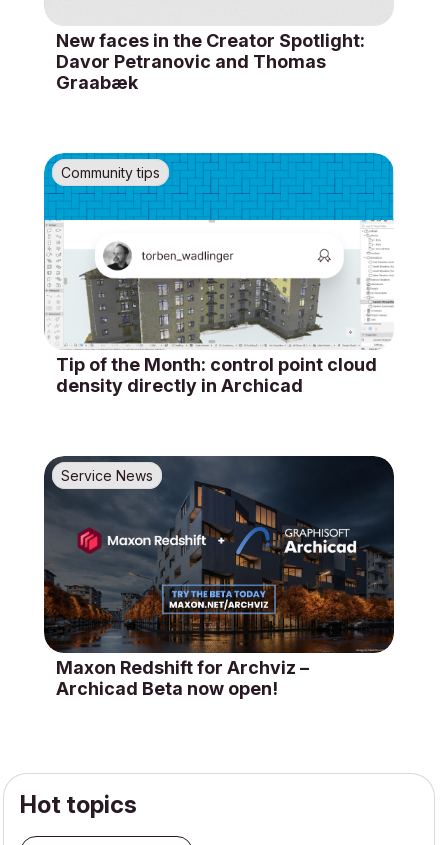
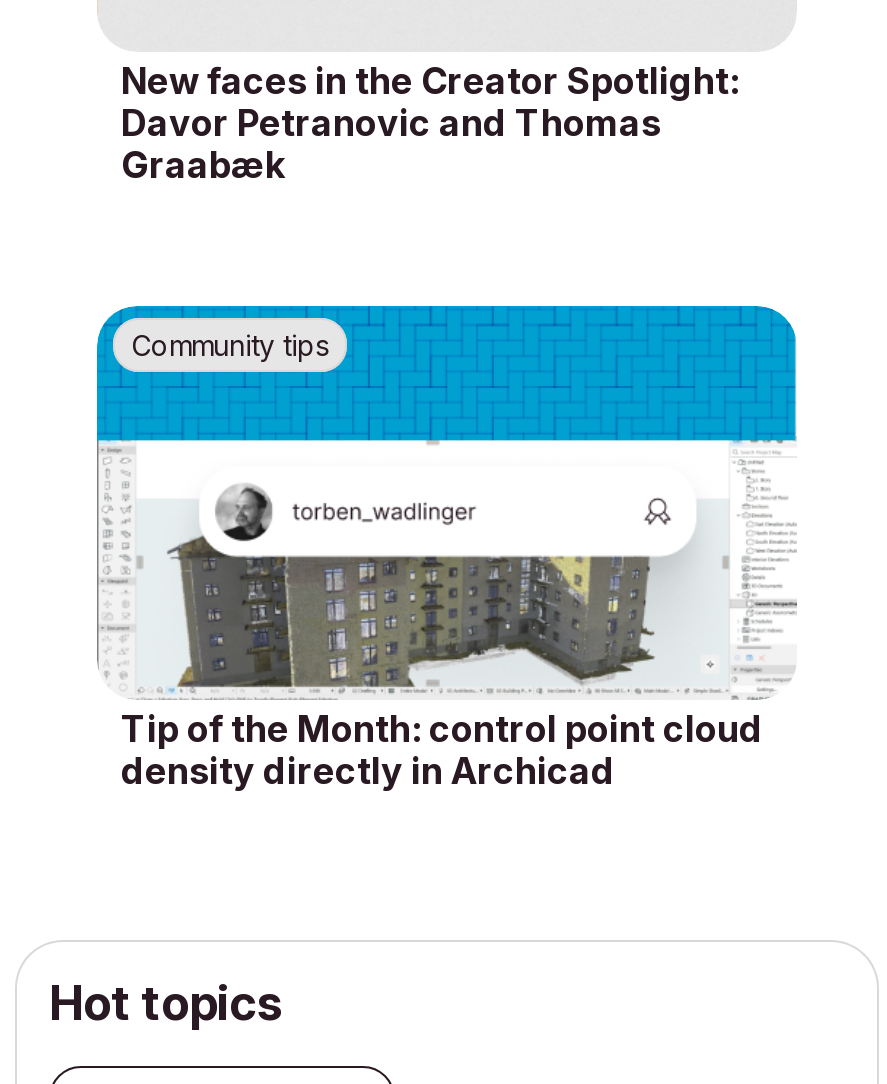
- [image]
- Service News

- Maxon Redshift for Archviz –
- Archicad Beta now open!
